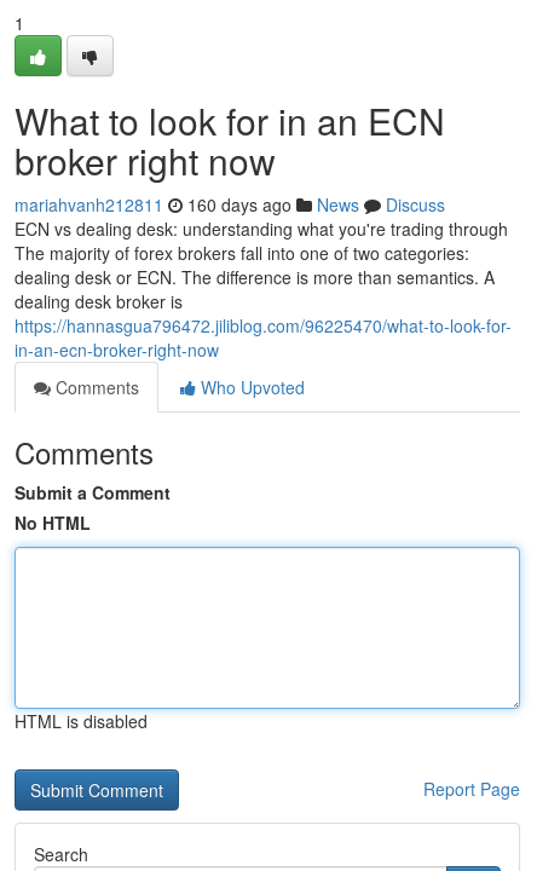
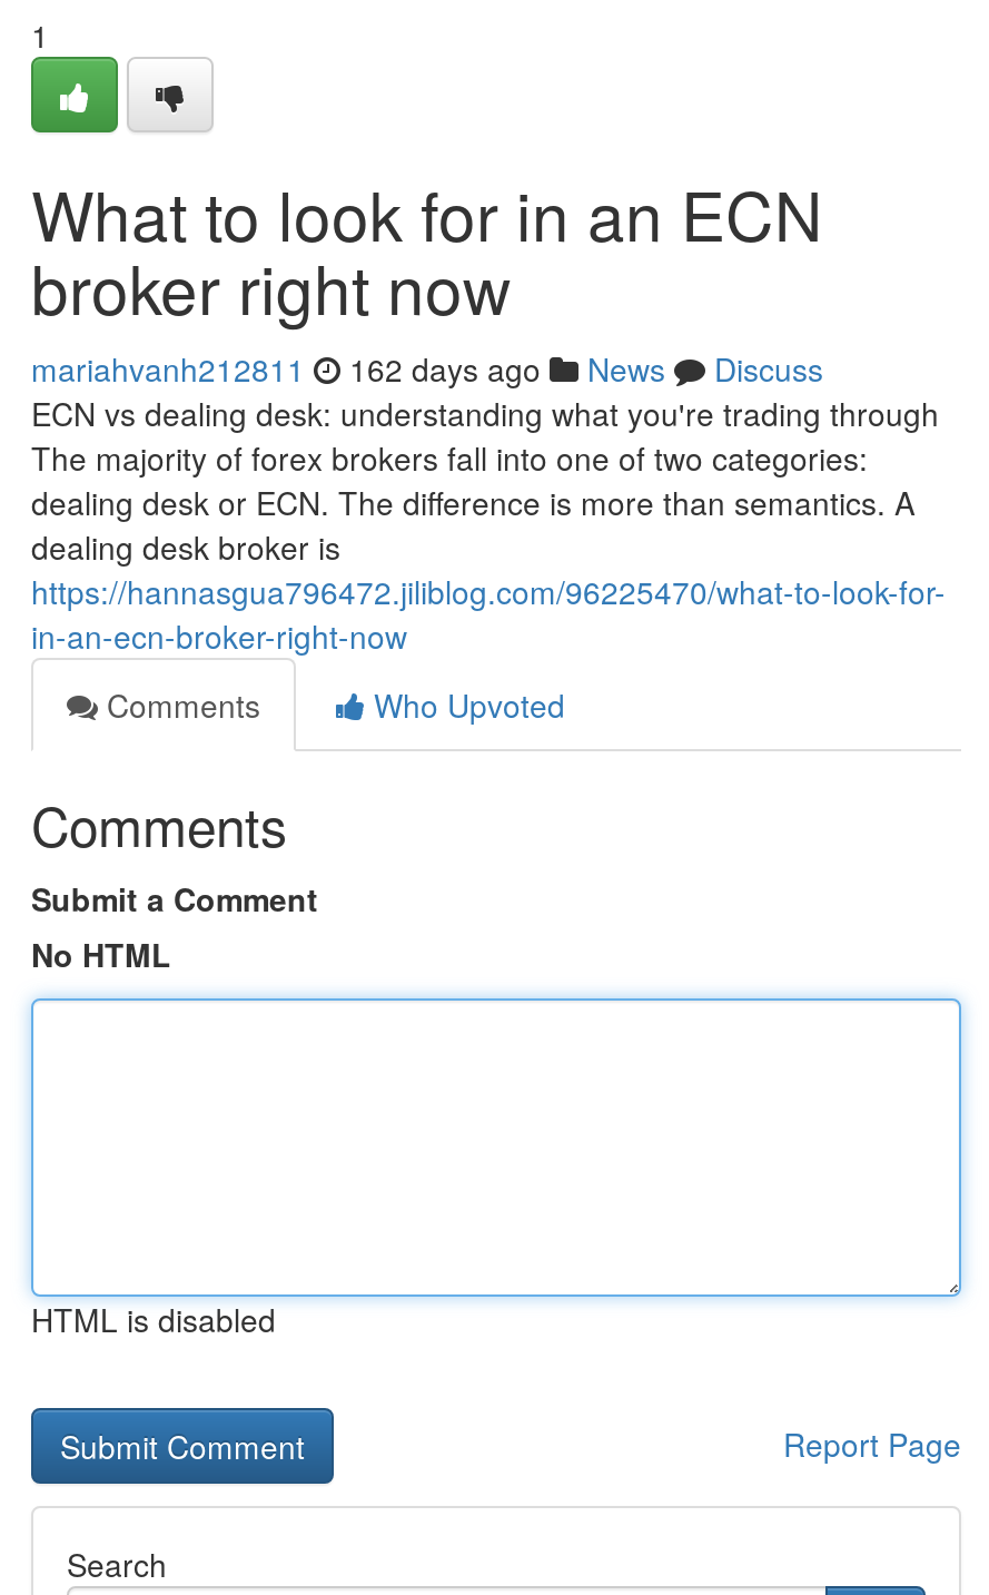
- mariahvanh212811 160 days ago News Discuss
+ mariahvanh212811 162 days ago News Discuss
